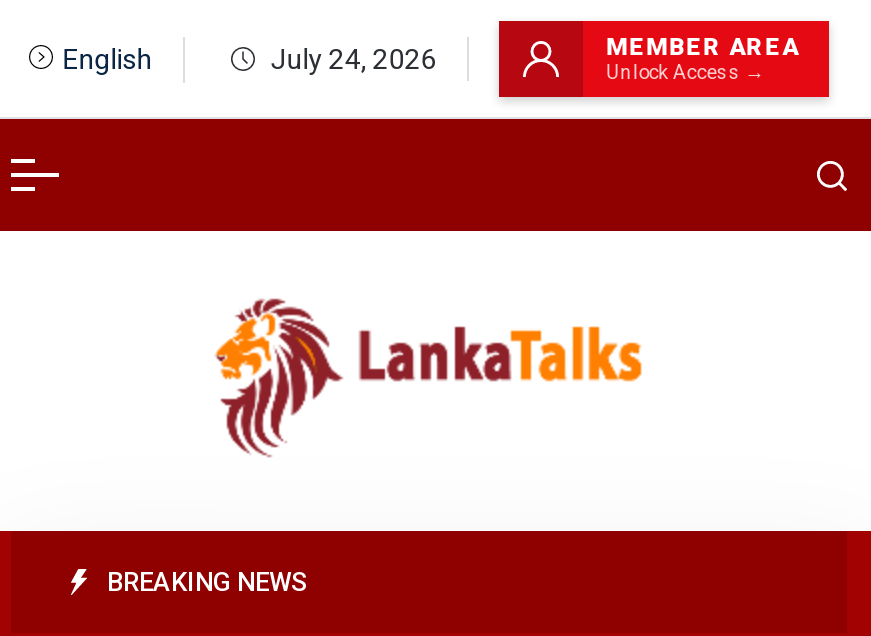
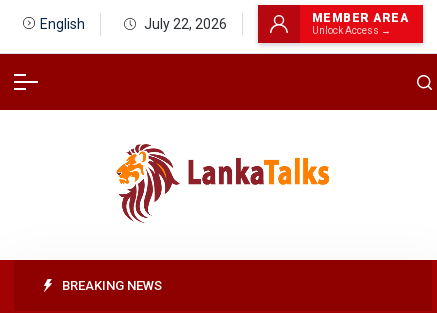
- July 24, 2026
+ July 22, 2026
